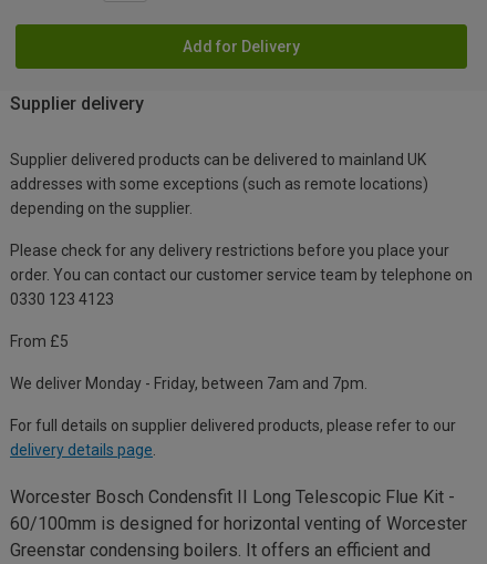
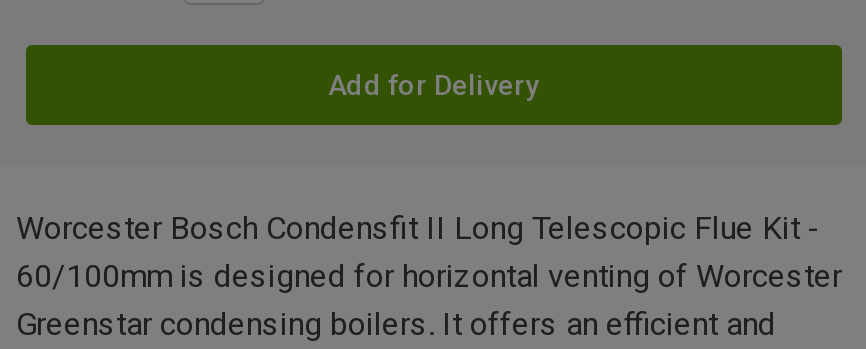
- Supplier delivery
- Supplier delivered products can be delivered to mainland UK
- addresses with some exceptions (such as remote locations)
- depending on the supplier.
- Please check for any delivery restrictions before you place your
- order. You can contact our customer service team by telephone on
- 0330 123 4123
- From £5
- We deliver Monday - Friday, between 7am and 7pm.
- For full details on supplier delivered products, please refer to our
- delivery details page.
